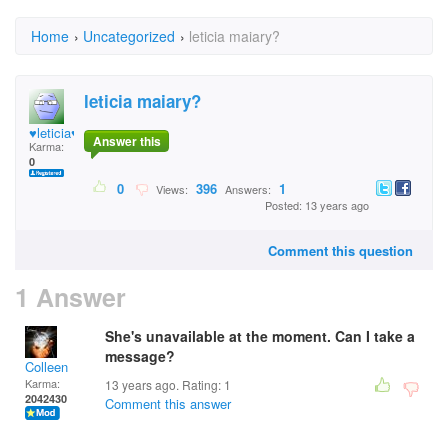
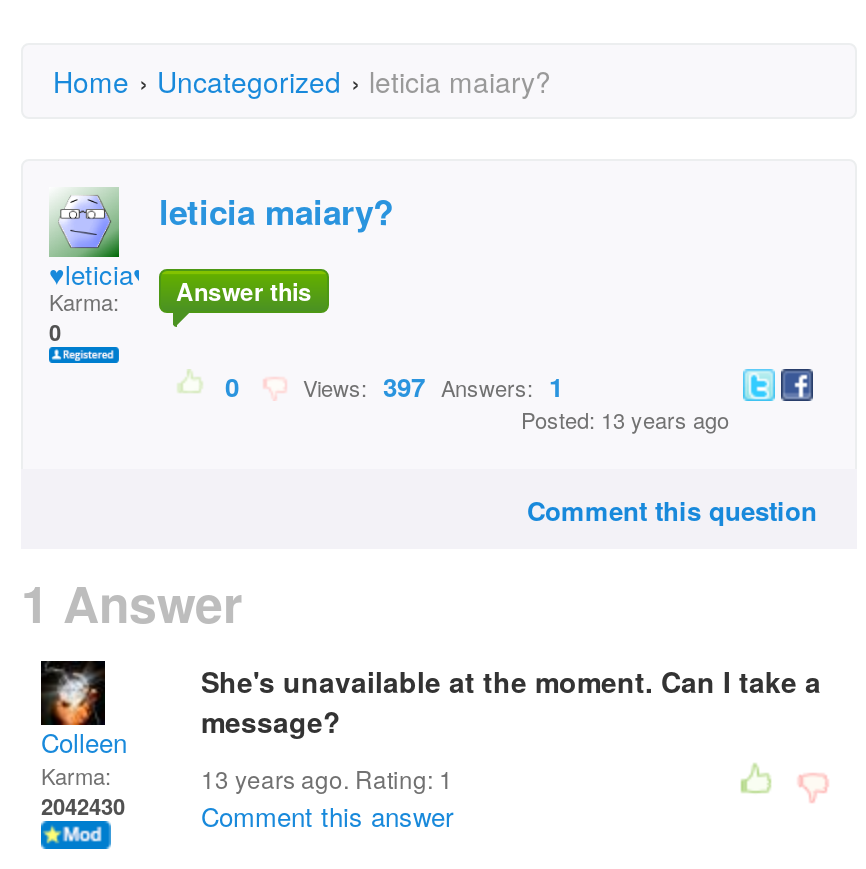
- Views: 396 Answers: 1
+ Views: 397 Answers: 1
